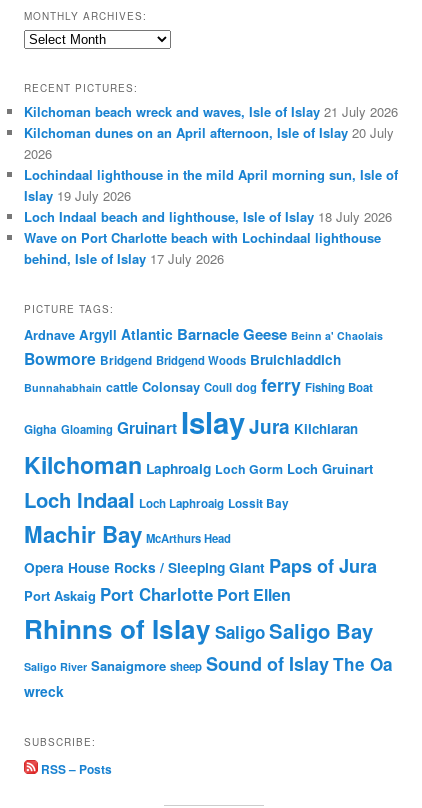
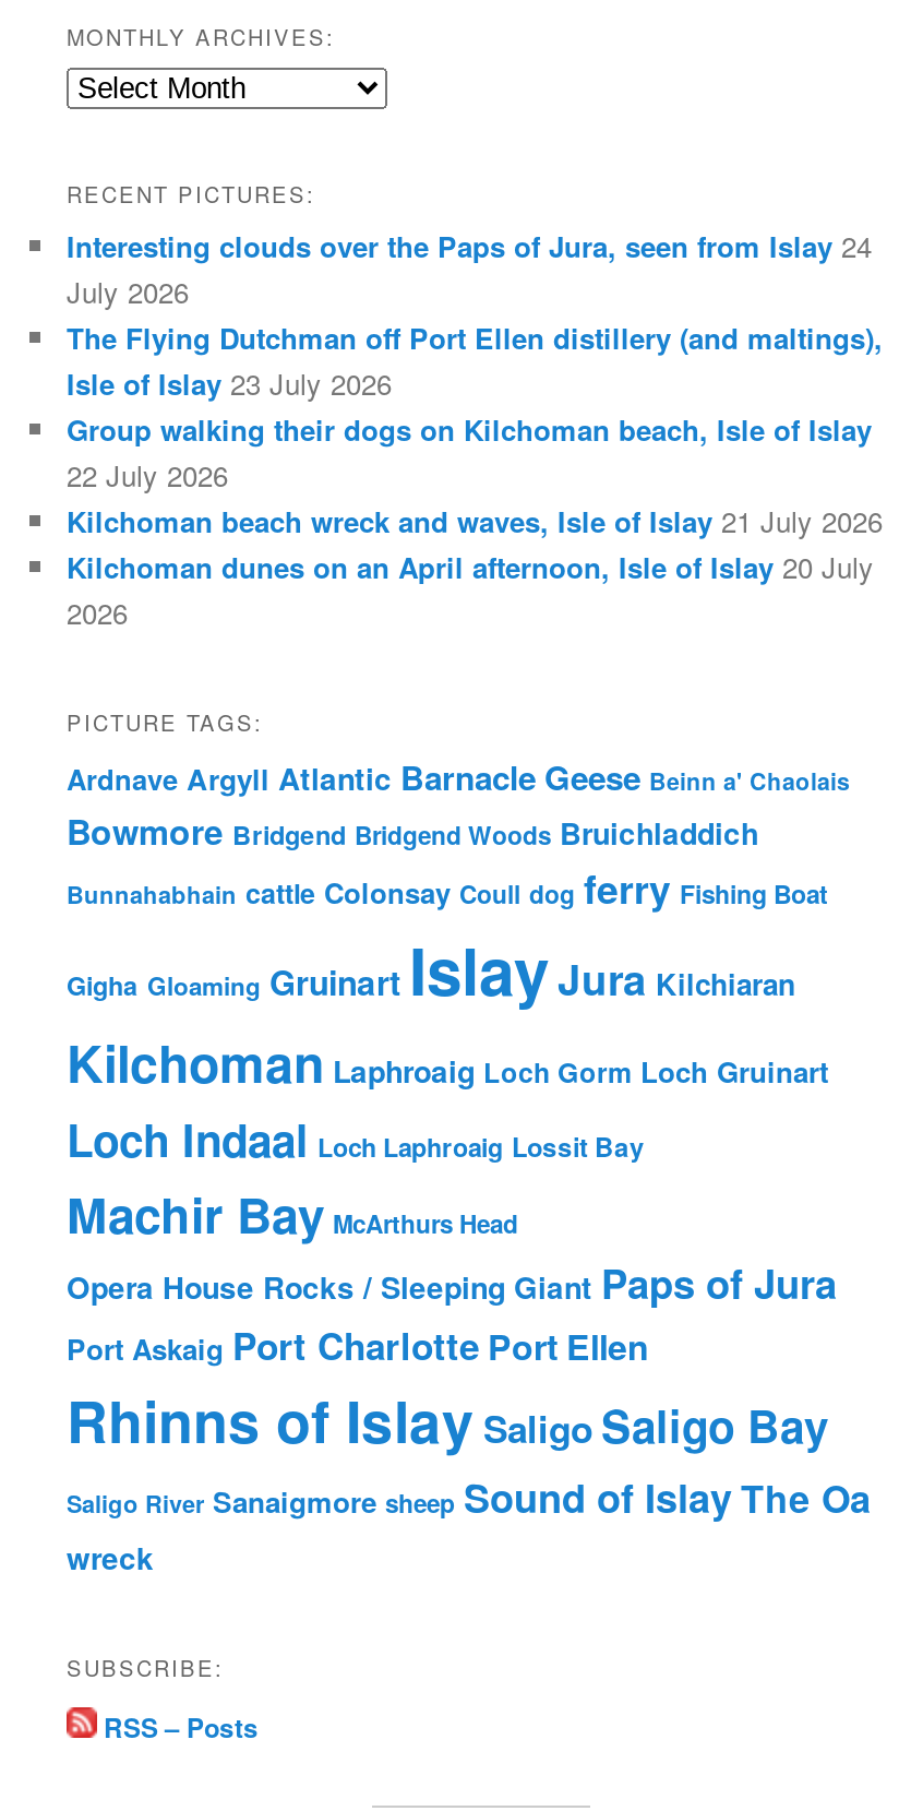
+ Interesting clouds over the Paps of Jura, seen from Islay 24
+ July 2026
+ The Flying Dutchman off Port Ellen distillery (and maltings),
+ Isle of Islay 23 July 2026
+ Group walking their dogs on Kilchoman beach, Isle of Islay
+ 22 July 2026

moved down: Kilchoman beach wreck and waves, Isle of Islay 21 July 2026 | Kilchoman dunes on an April afternoon, Isle of Islay 20 July | 2026

- Lochindaal lighthouse in the mild April morning sun, Isle of
- Islay 19 July 2026
- Loch Indaal beach and lighthouse, Isle of Islay 18 July 2026
- Wave on Port Charlotte beach with Lochindaal lighthouse
- behind, Isle of Islay 17 July 2026
